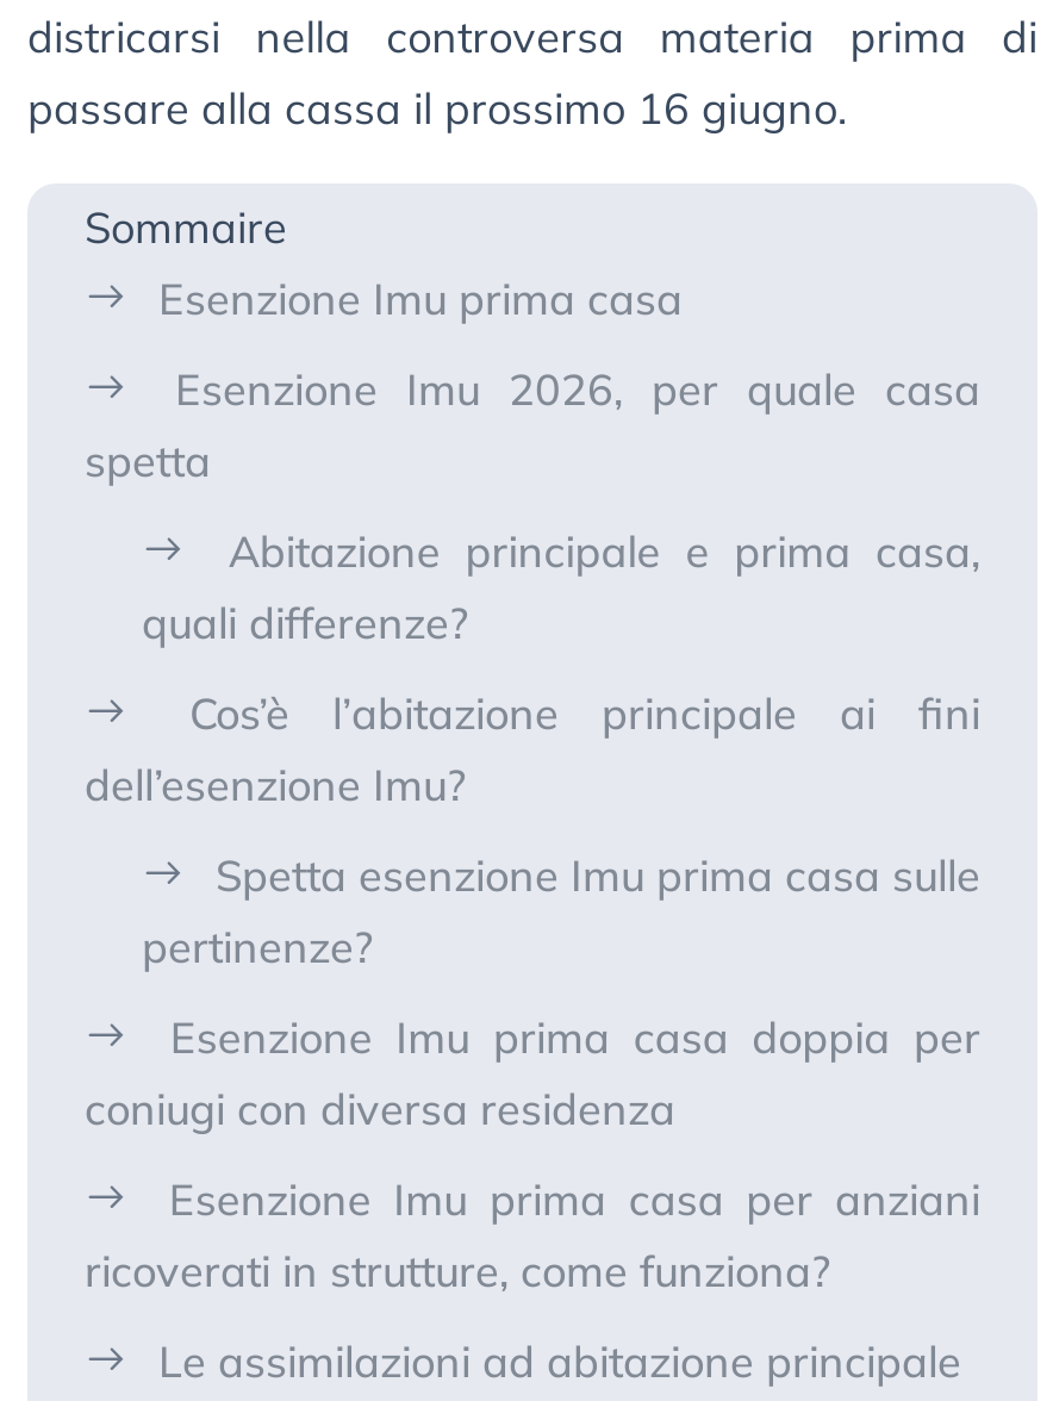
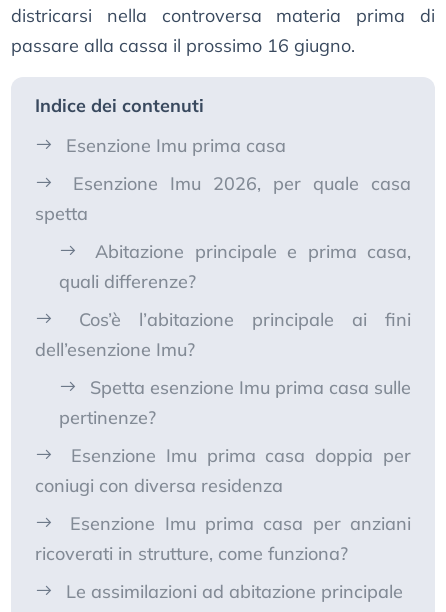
- Sommaire
+ Indice dei contenuti
